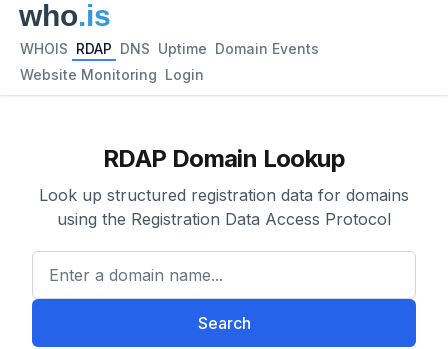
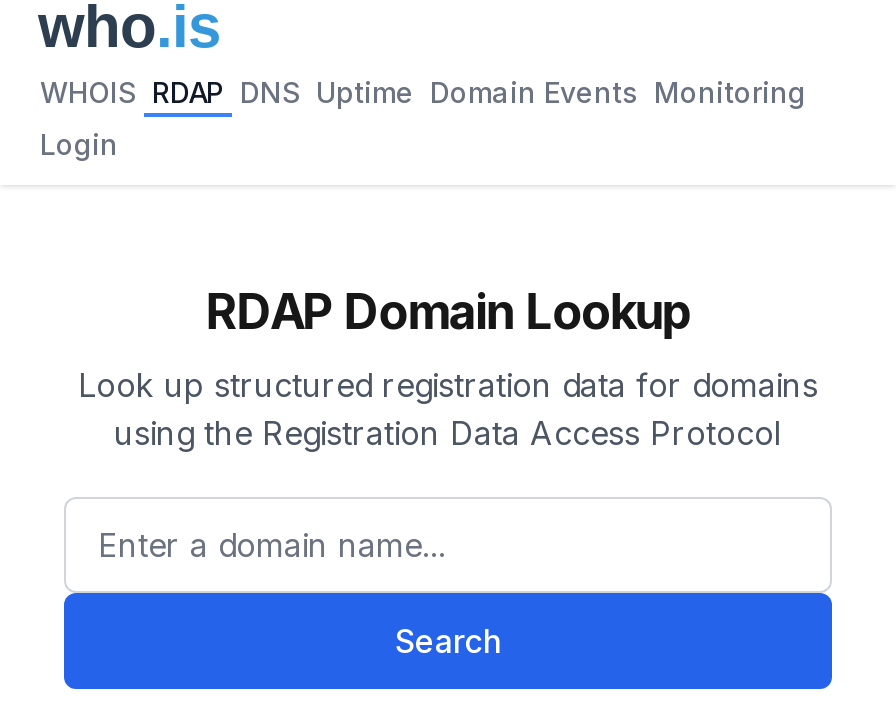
- WHOIS RDAP DNS Uptime Domain Events
+ WHOIS RDAP DNS Uptime Domain Events Monitoring

- Website Monitoring Login
+ Login
